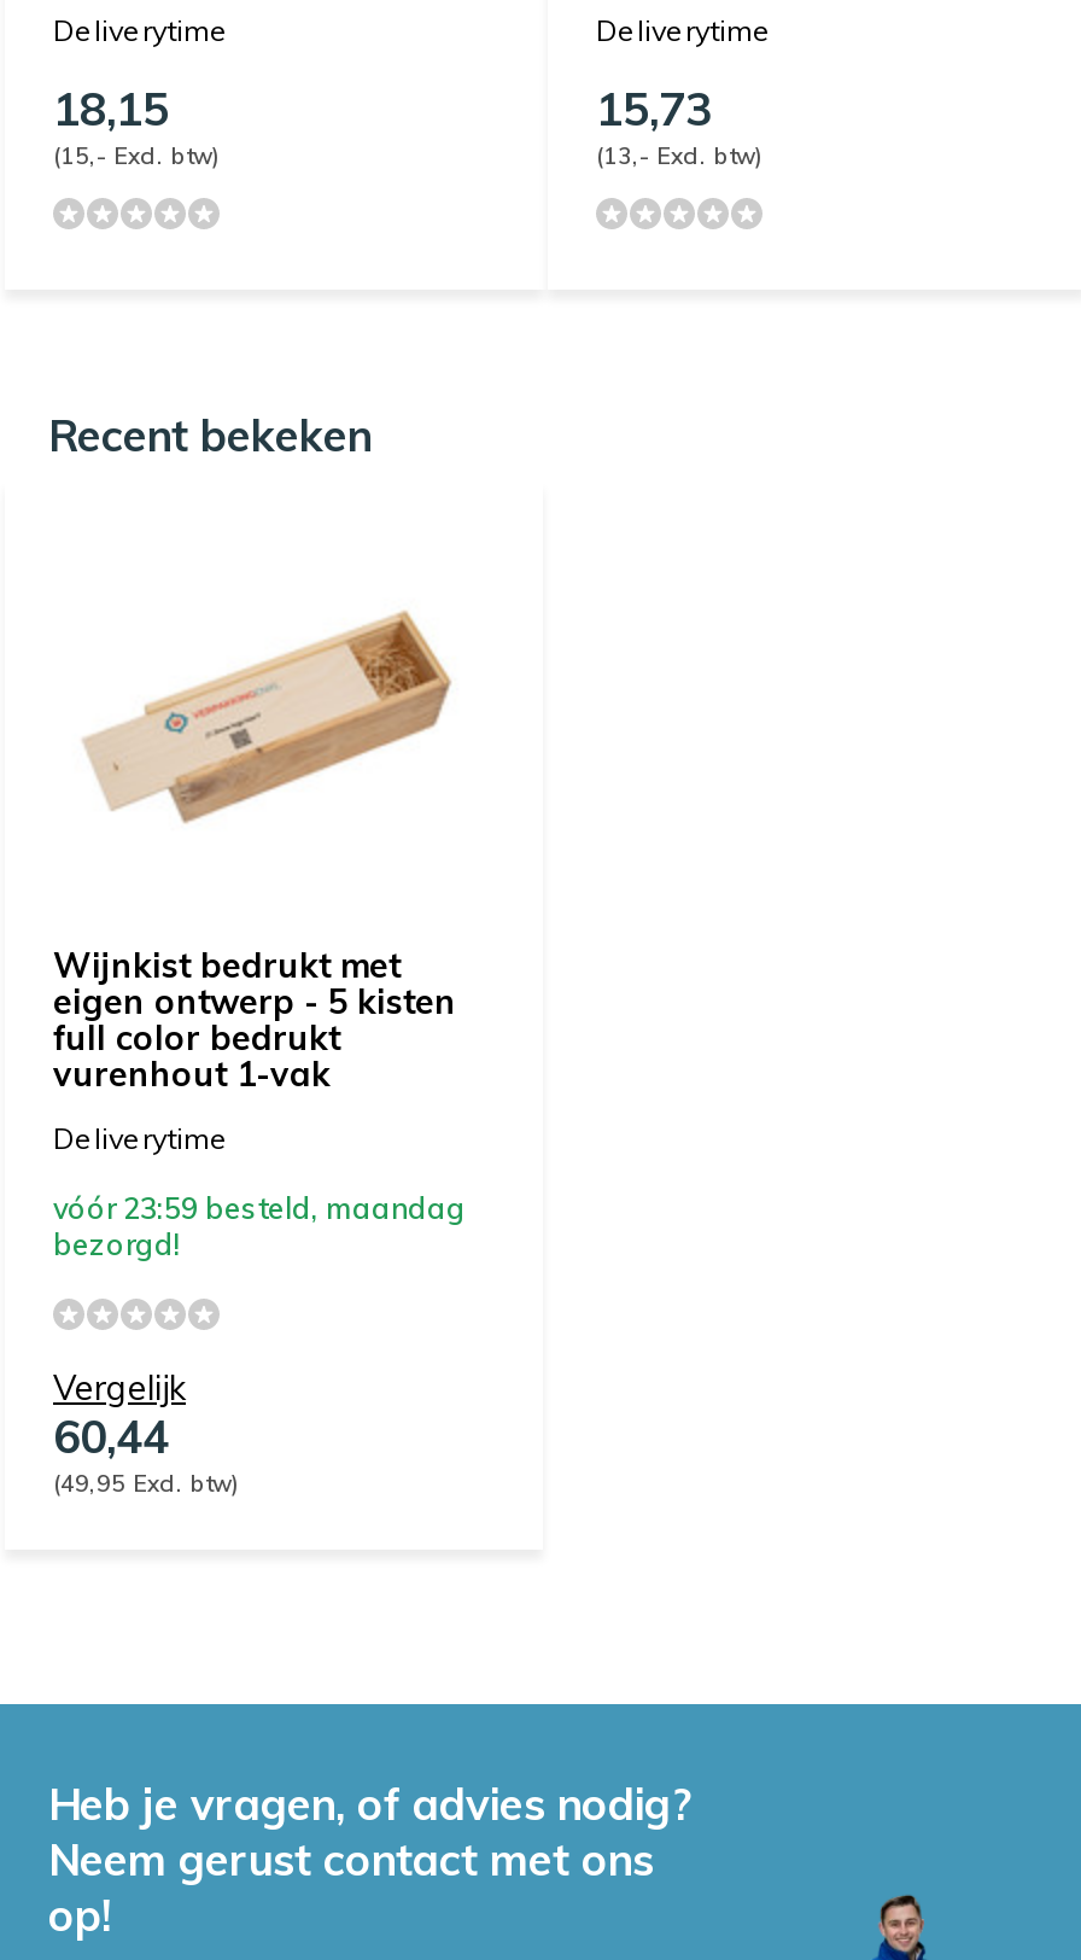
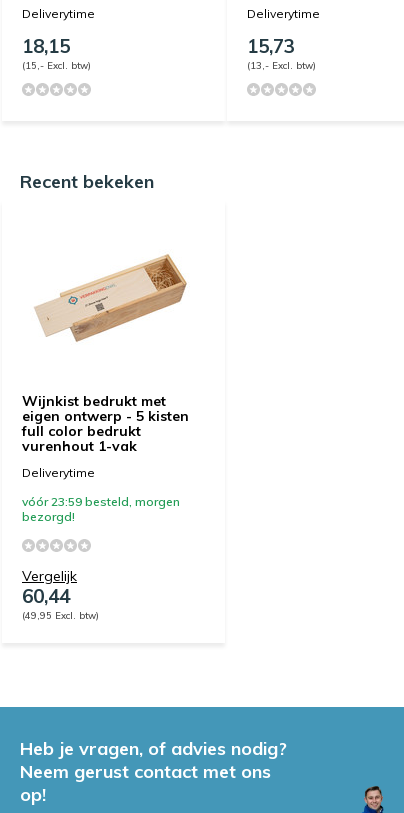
- vóór 23:59 besteld, maandag
+ vóór 23:59 besteld, morgen
